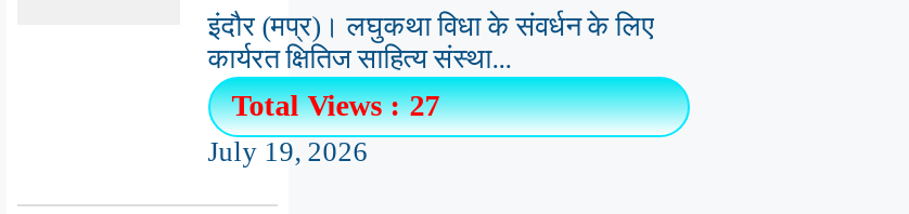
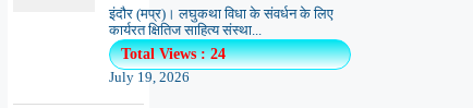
- Total Views : 27
+ Total Views : 24
